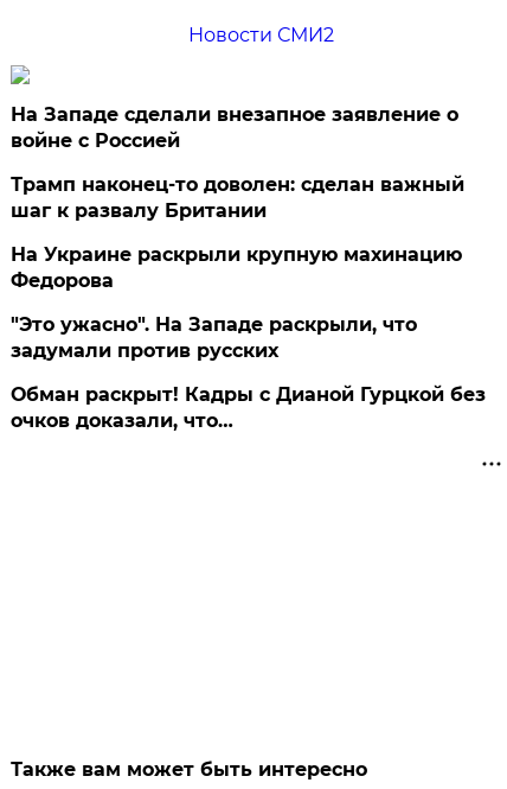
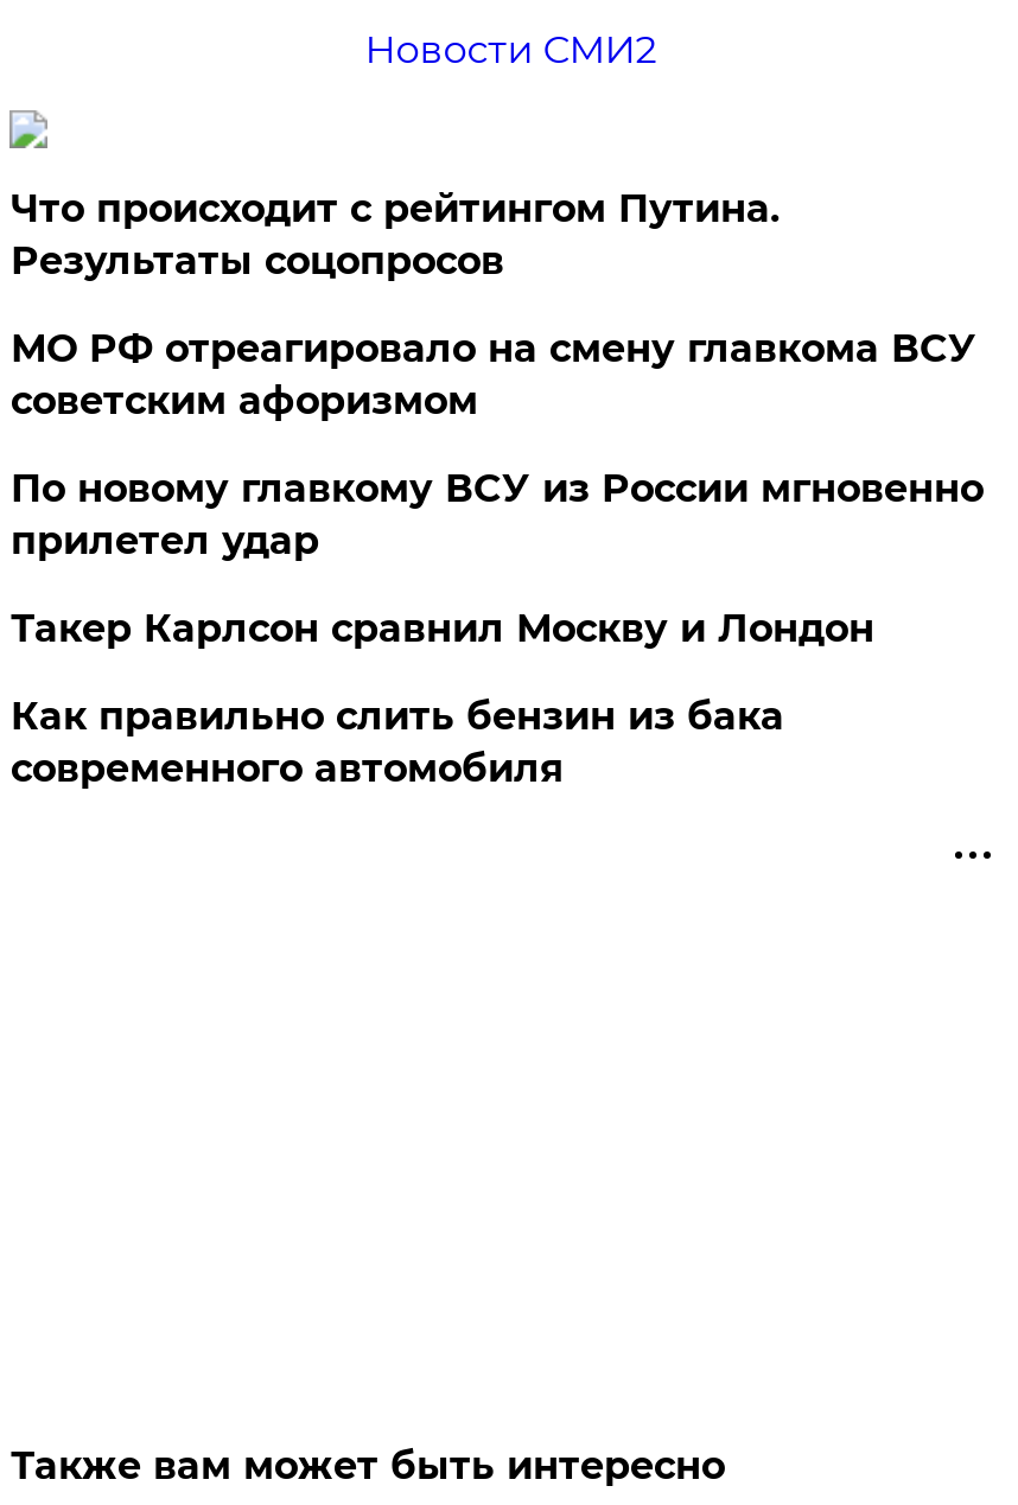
- На Западе сделали внезапное заявление о
- войне с Россией
+ Что происходит с рейтингом Путина.
+ Результаты соцопросов

- Трамп наконец-то доволен: сделан важный
- шаг к развалу Британии
+ МО РФ отреагировало на смену главкома ВСУ
+ советским афоризмом

- На Украине раскрыли крупную махинацию
- Федорова
+ По новому главкому ВСУ из России мгновенно
+ прилетел удар

- "Это ужасно". На Западе раскрыли, что
- задумали против русских
+ Такер Карлсон сравнил Москву и Лондон

- Обман раскрыт! Кадры с Дианой Гурцкой без
- очков доказали, что…
+ Как правильно слить бензин из бака
+ современного автомобиля
